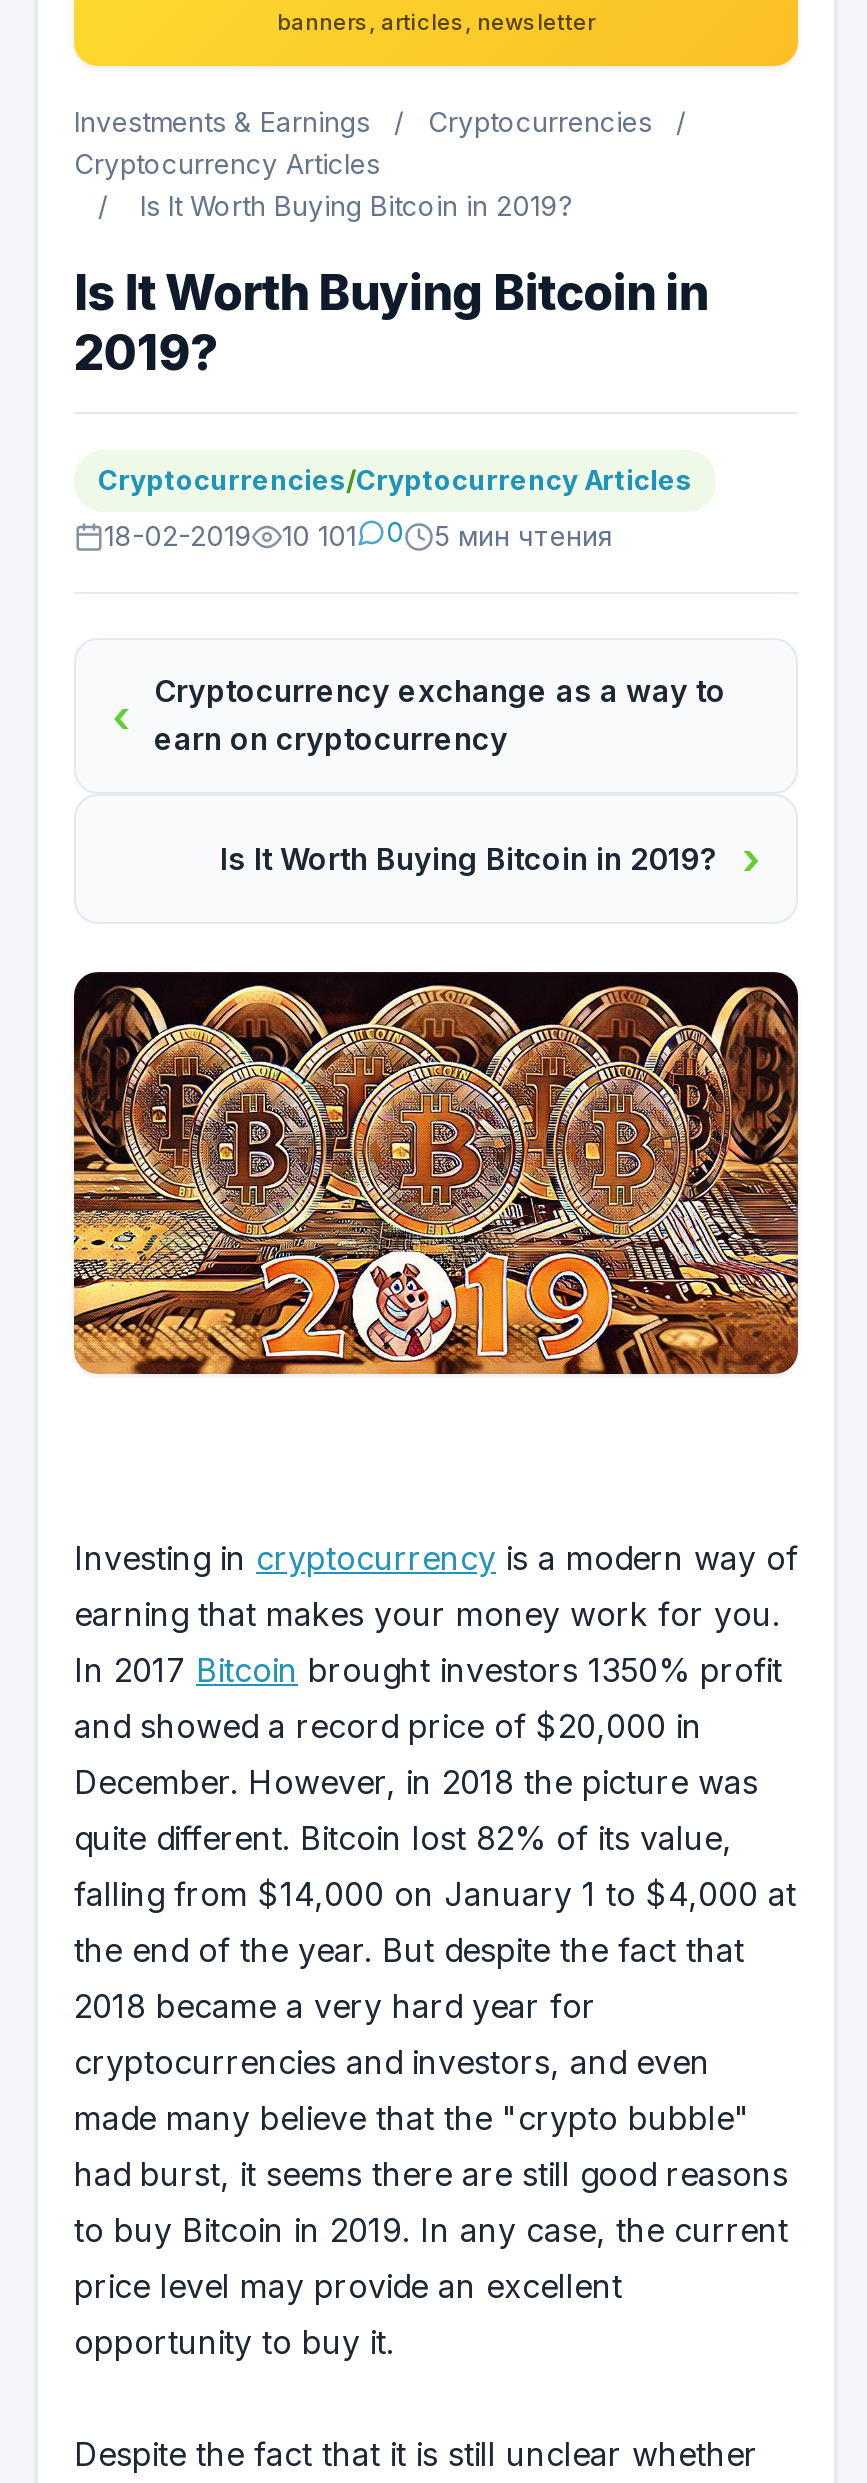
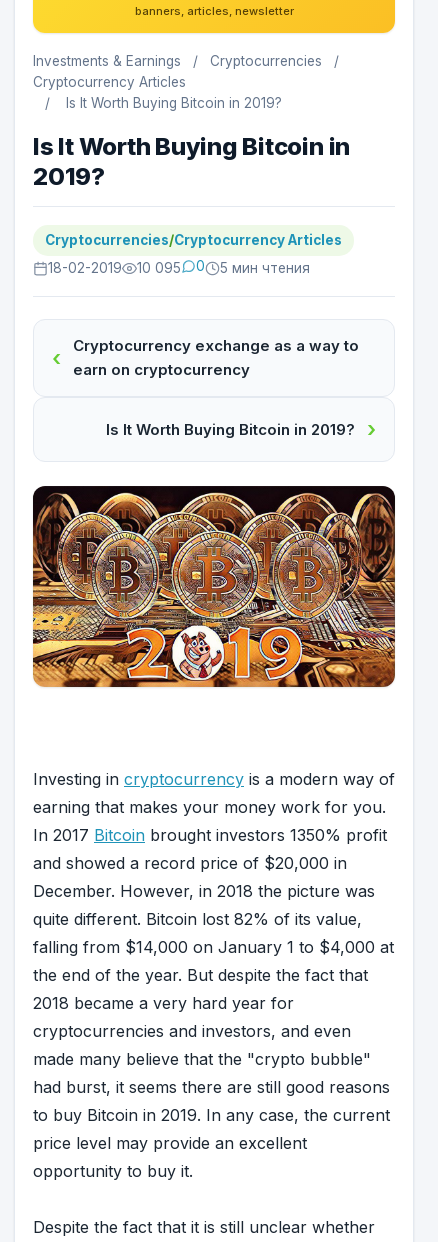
- 10 101
+ 10 095
